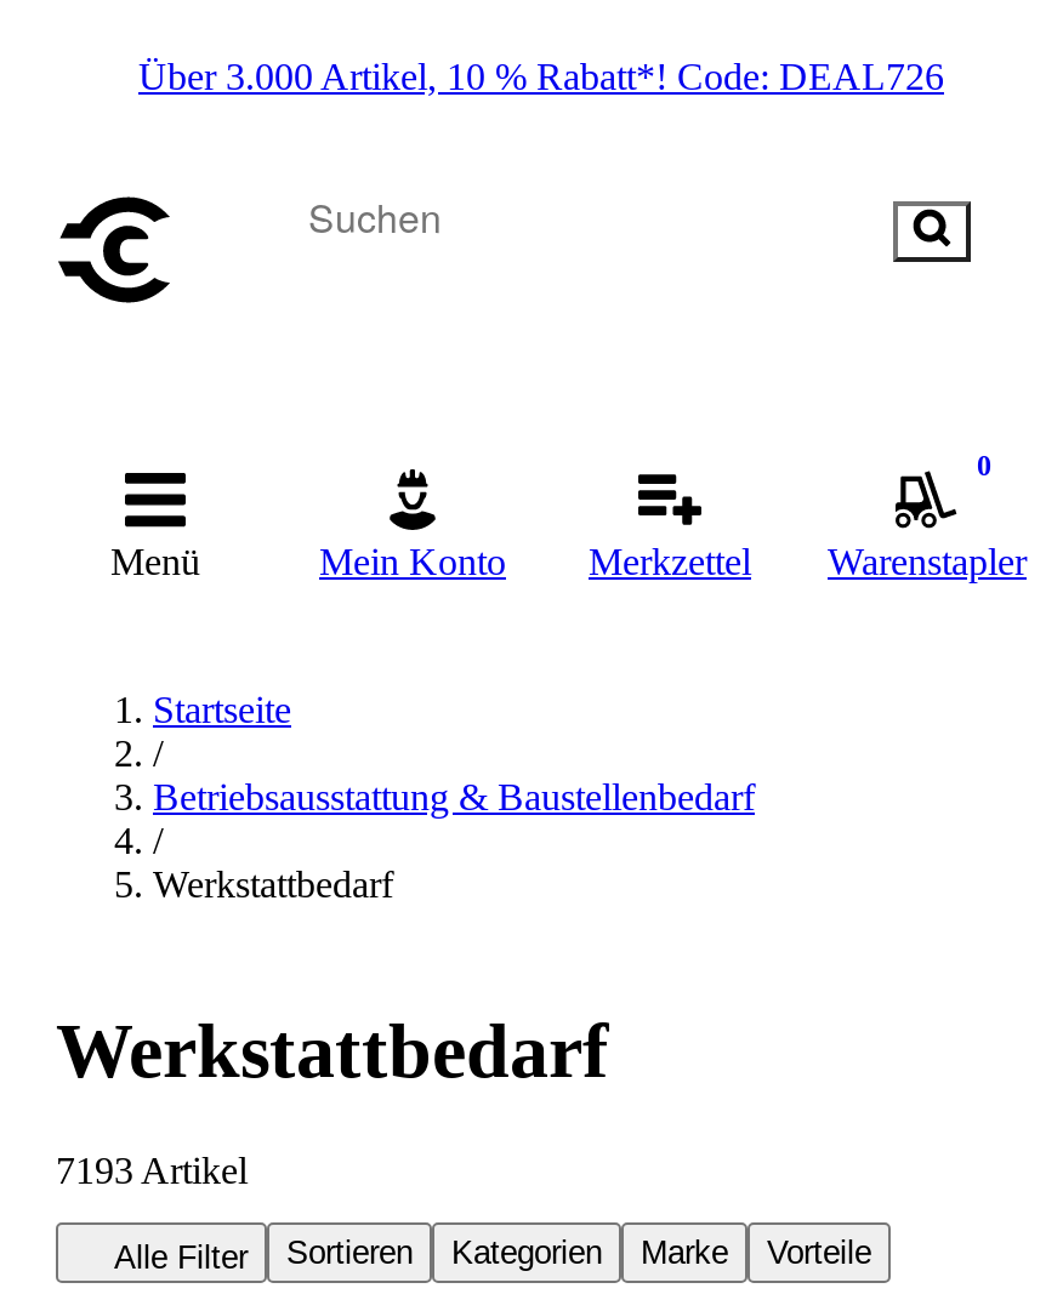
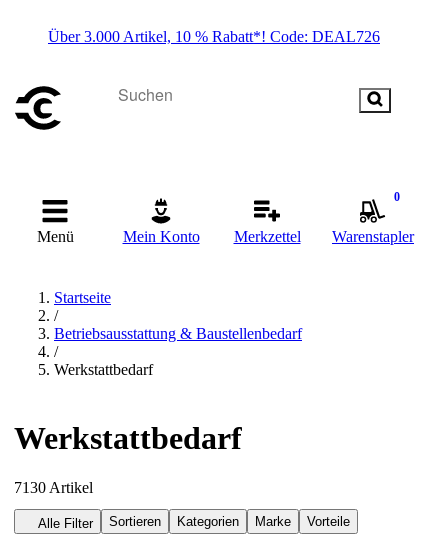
- 7193 Artikel
+ 7130 Artikel
